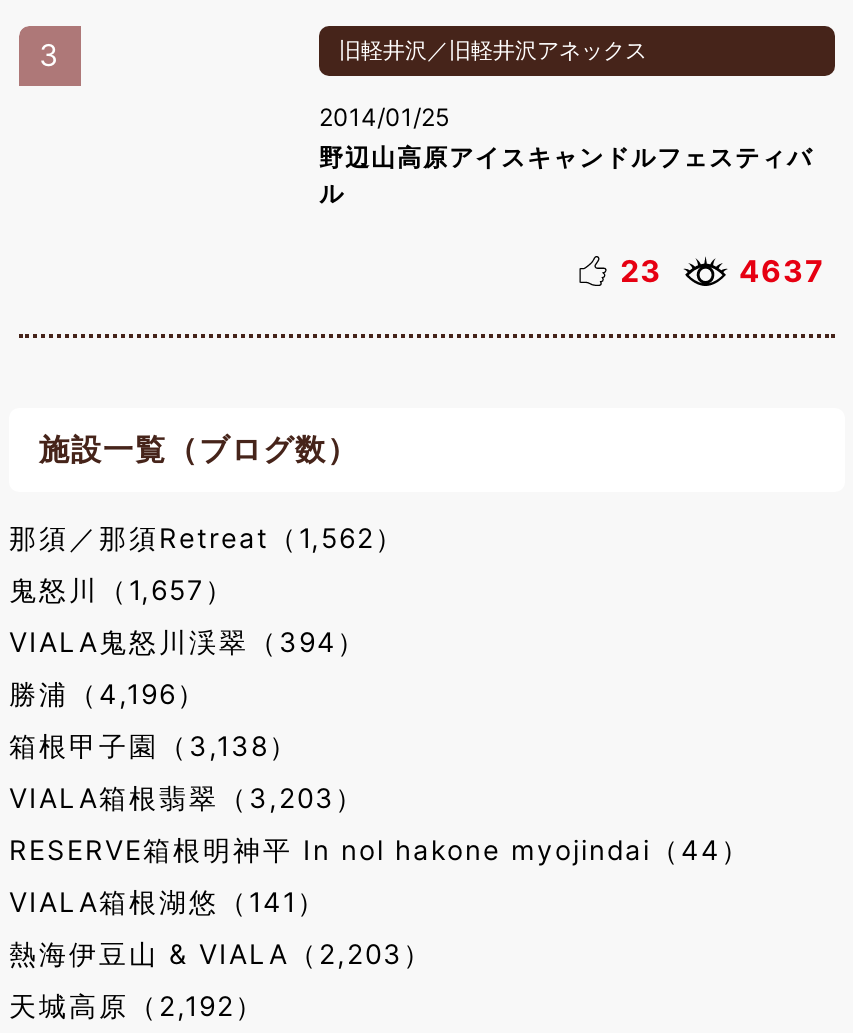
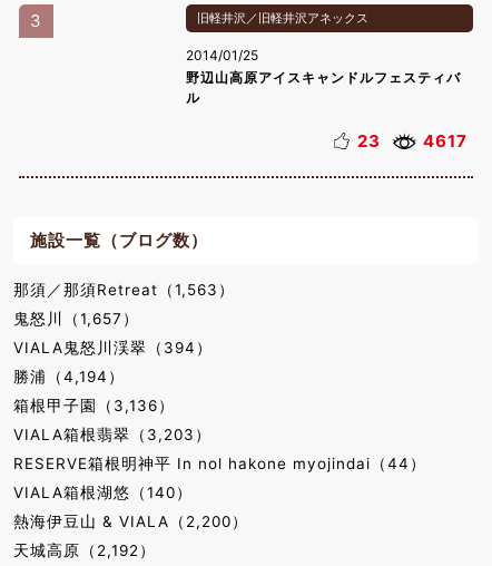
- 4637
+ 4617

- 那須／那須Retreat（1,562）
+ 那須／那須Retreat（1,563）

- 勝浦（4,196）
+ 勝浦（4,194）

- 箱根甲子園（3,138）
+ 箱根甲子園（3,136）

- VIALA箱根湖悠（141）
+ VIALA箱根湖悠（140）

- 熱海伊豆山 & VIALA（2,203）
+ 熱海伊豆山 & VIALA（2,200）
